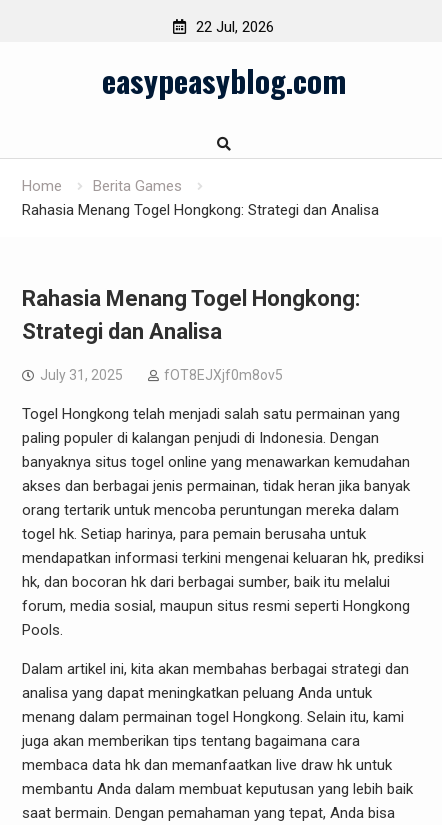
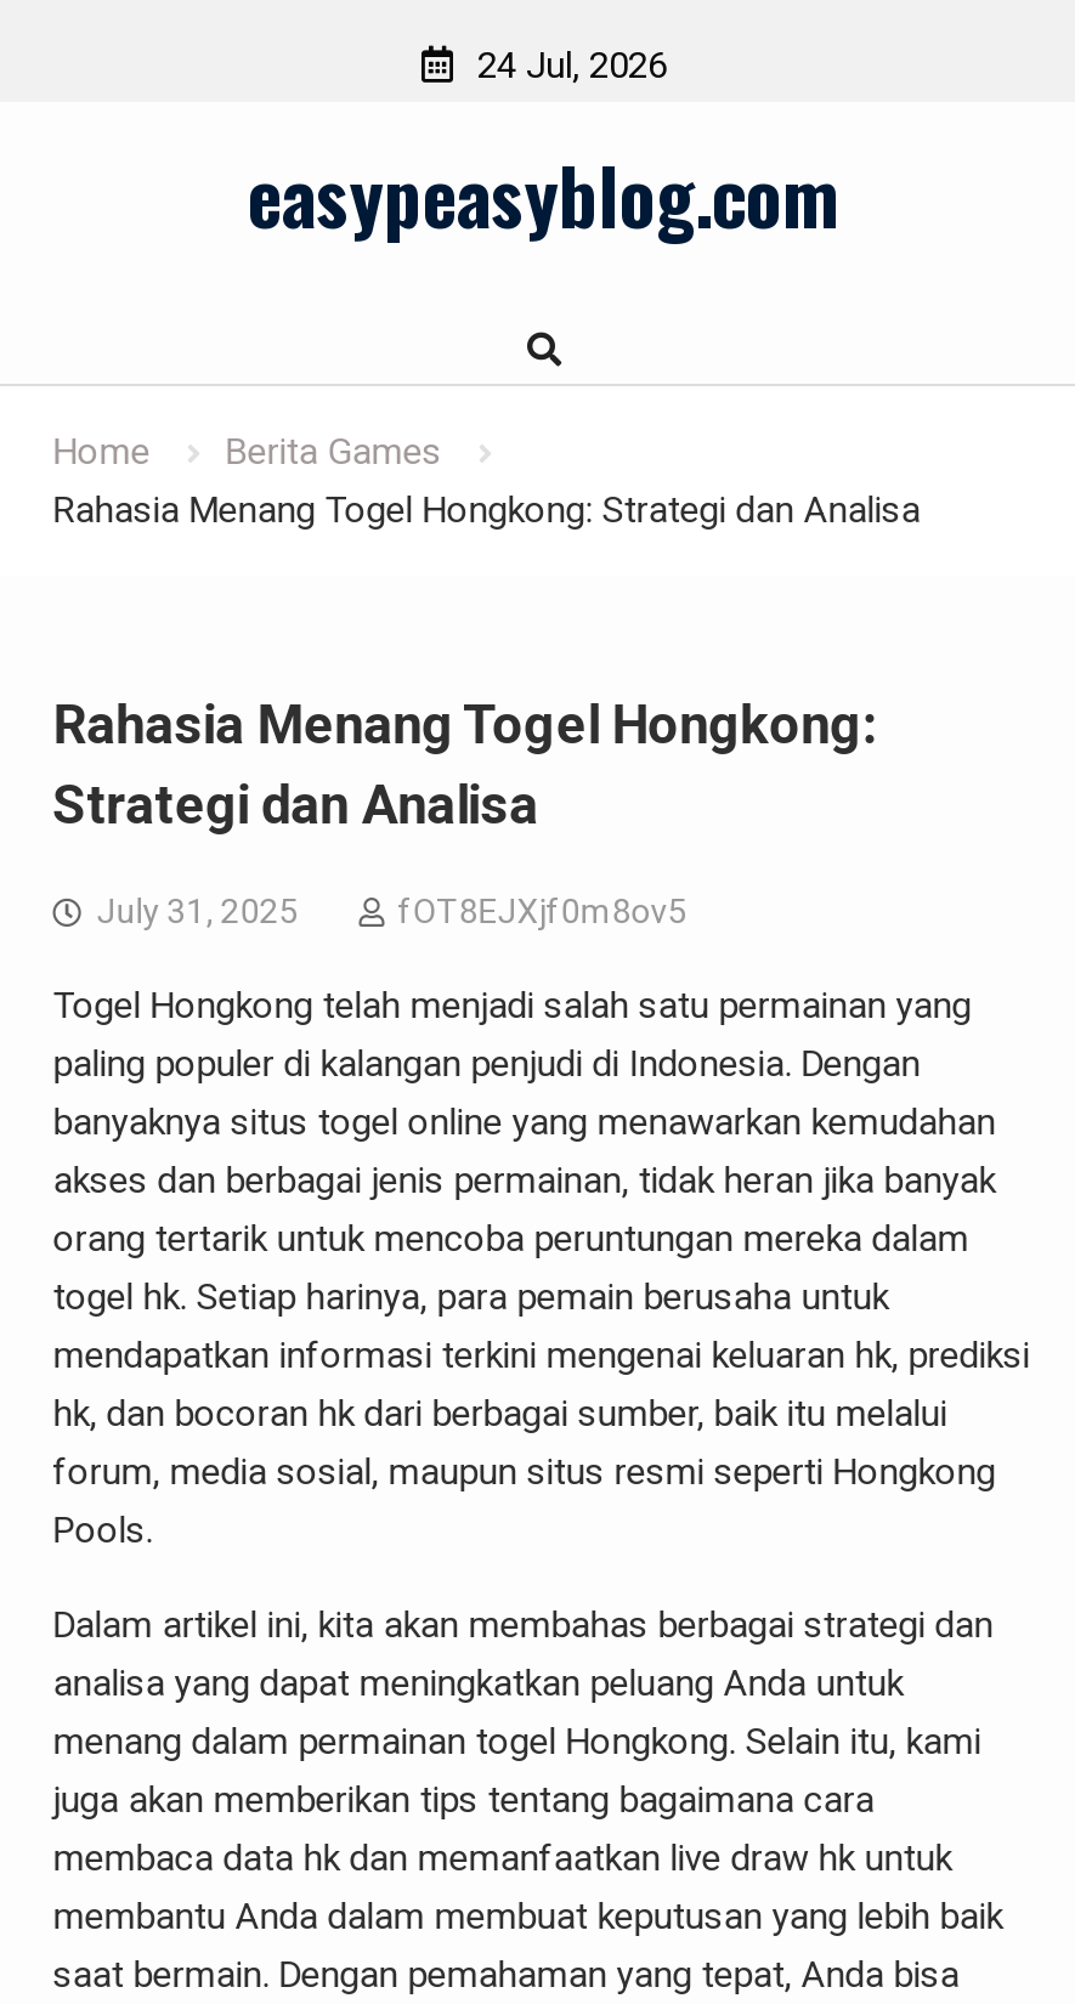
- 22 Jul, 2026
+ 24 Jul, 2026
